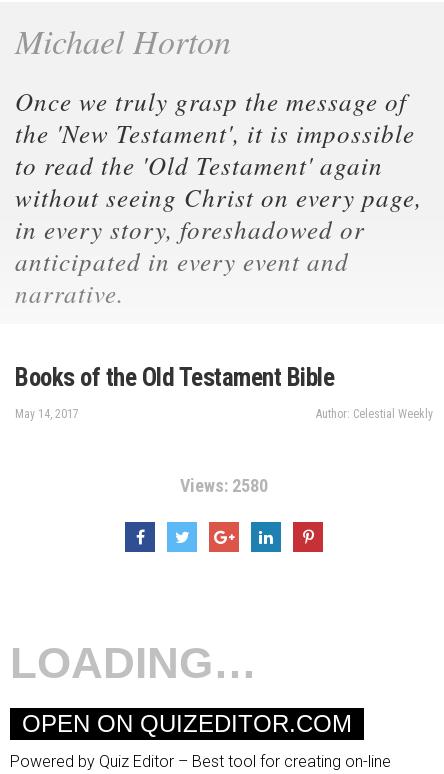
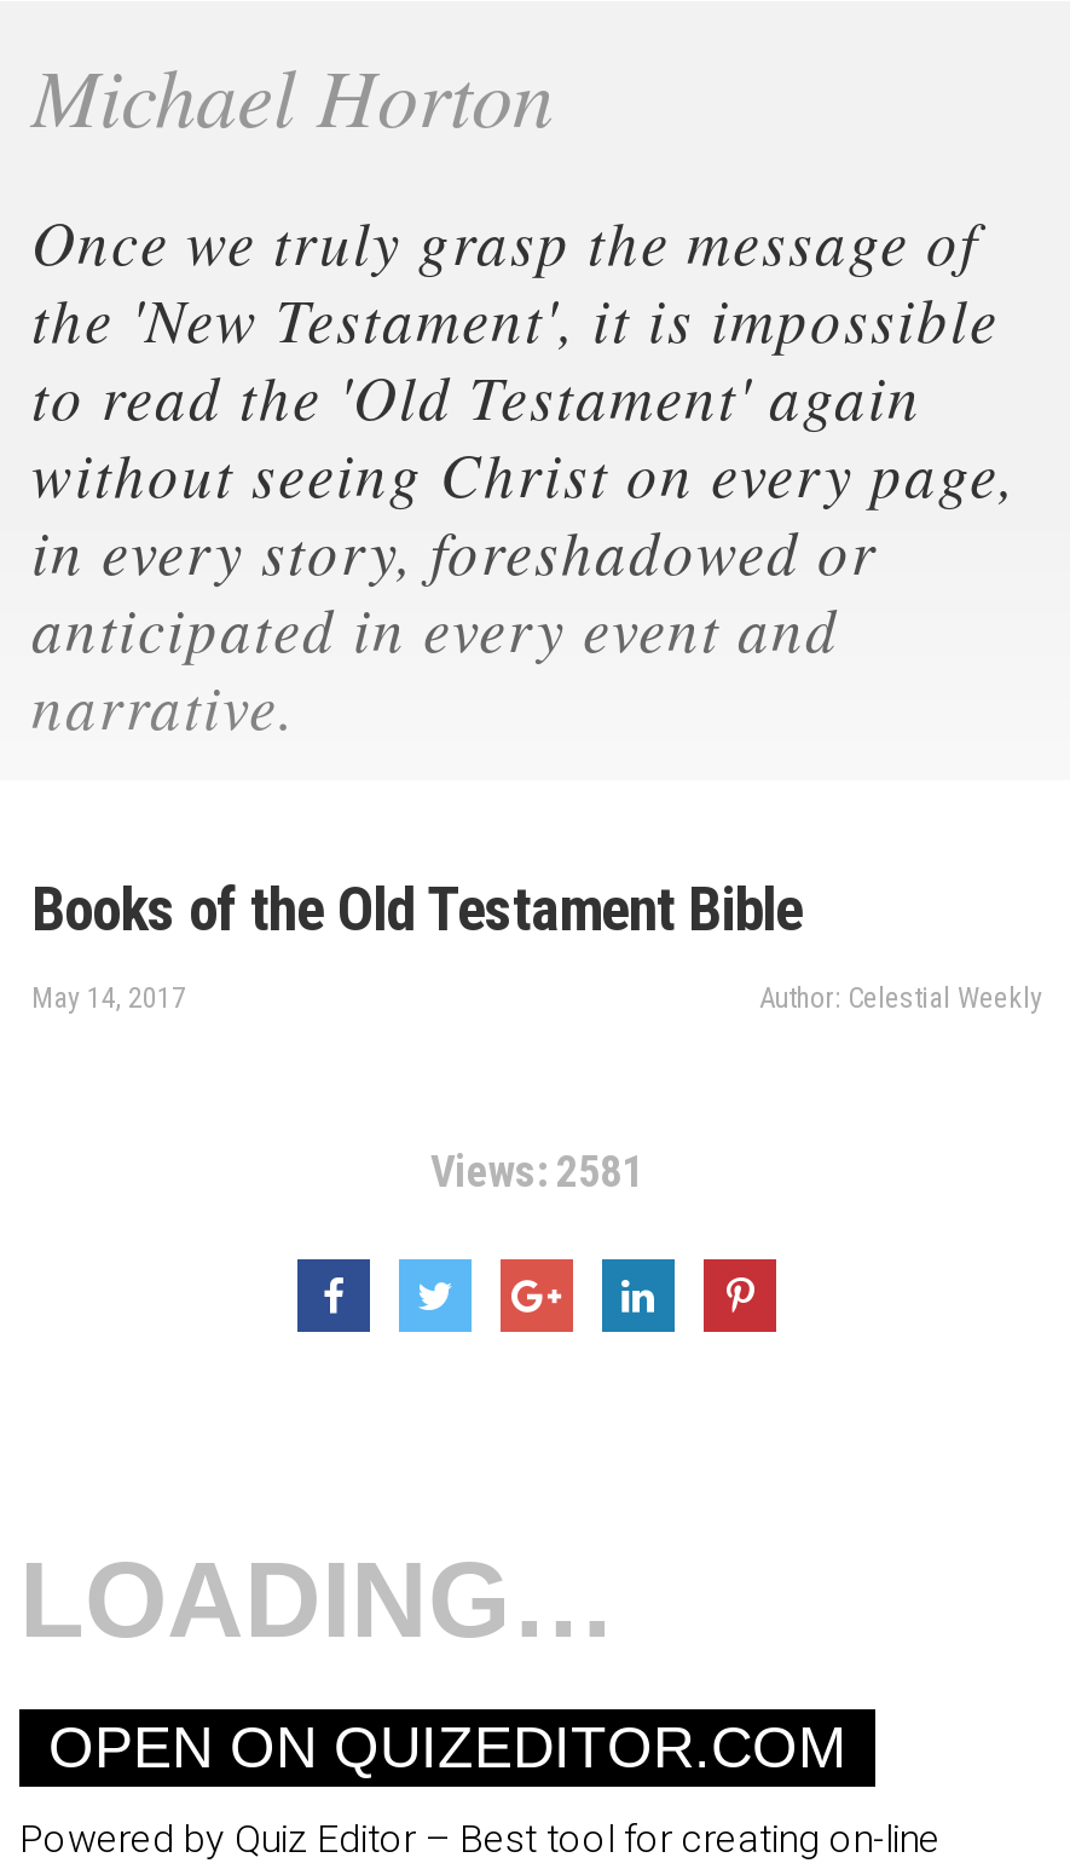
- Views: 2580
+ Views: 2581
